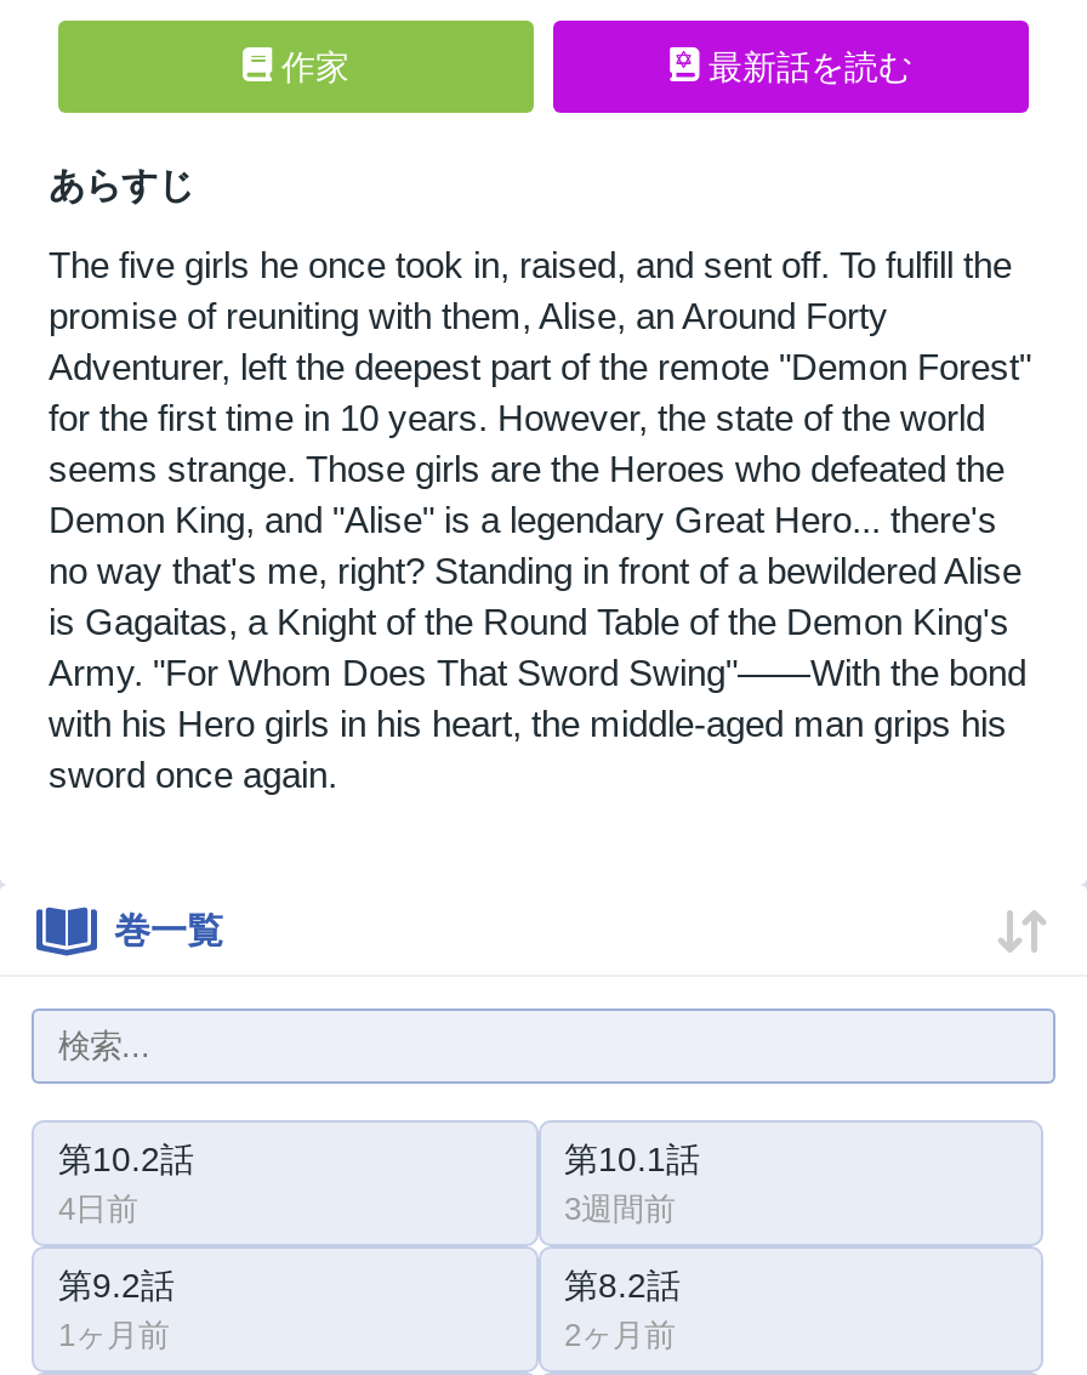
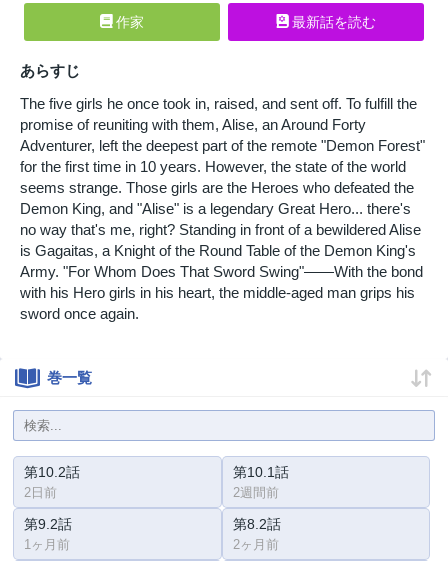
- 4日前
+ 2日前

- 3週間前
+ 2週間前
